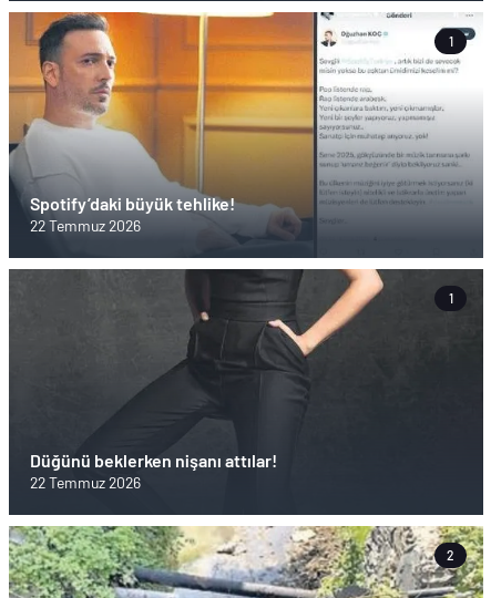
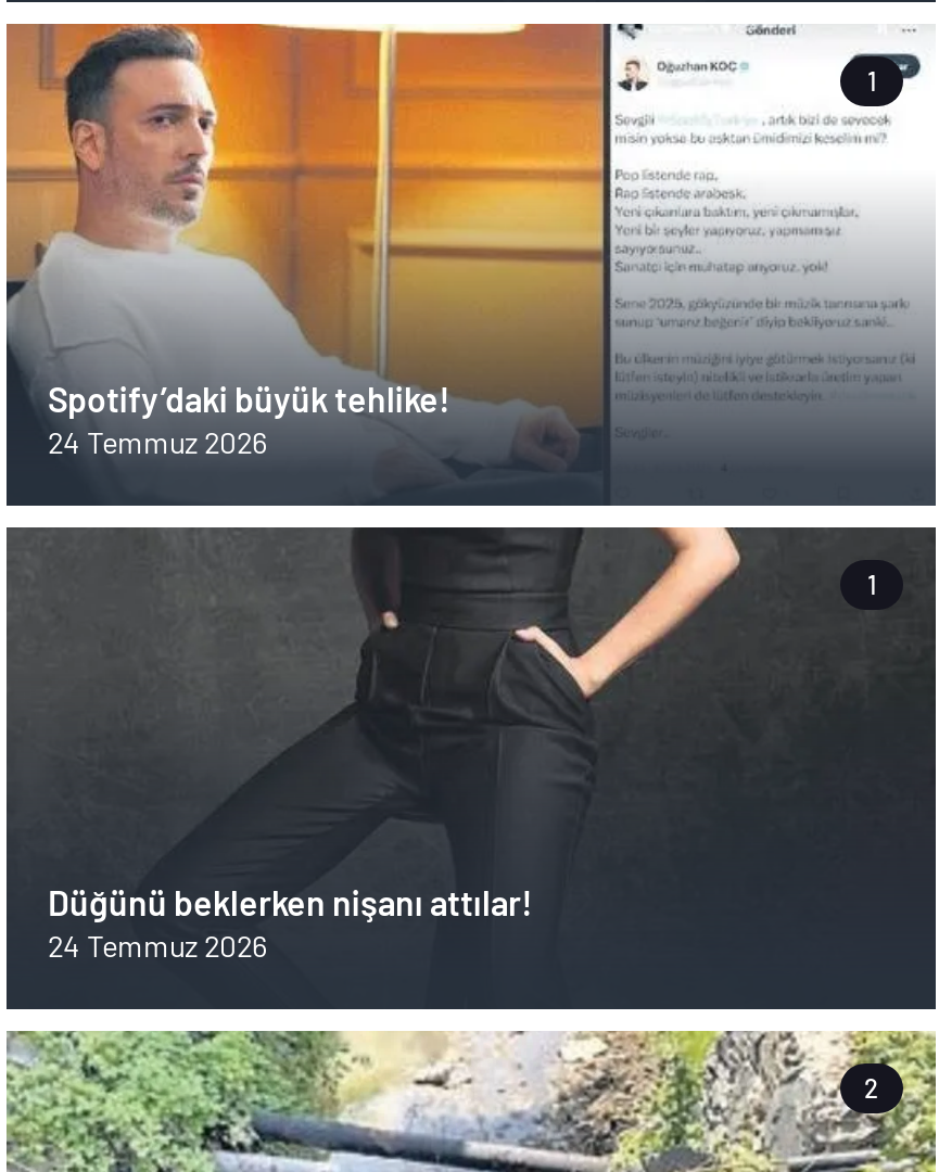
- 22 Temmuz 2026
+ 24 Temmuz 2026

- 22 Temmuz 2026
+ 24 Temmuz 2026
